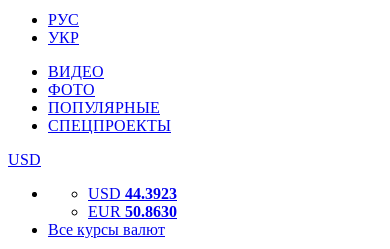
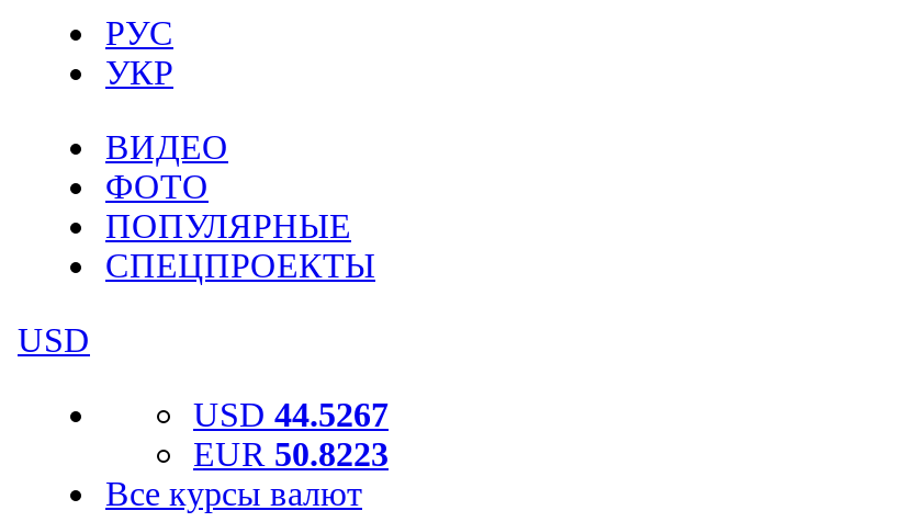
- USD 44.3923
+ USD 44.5267

- EUR 50.8630
+ EUR 50.8223
